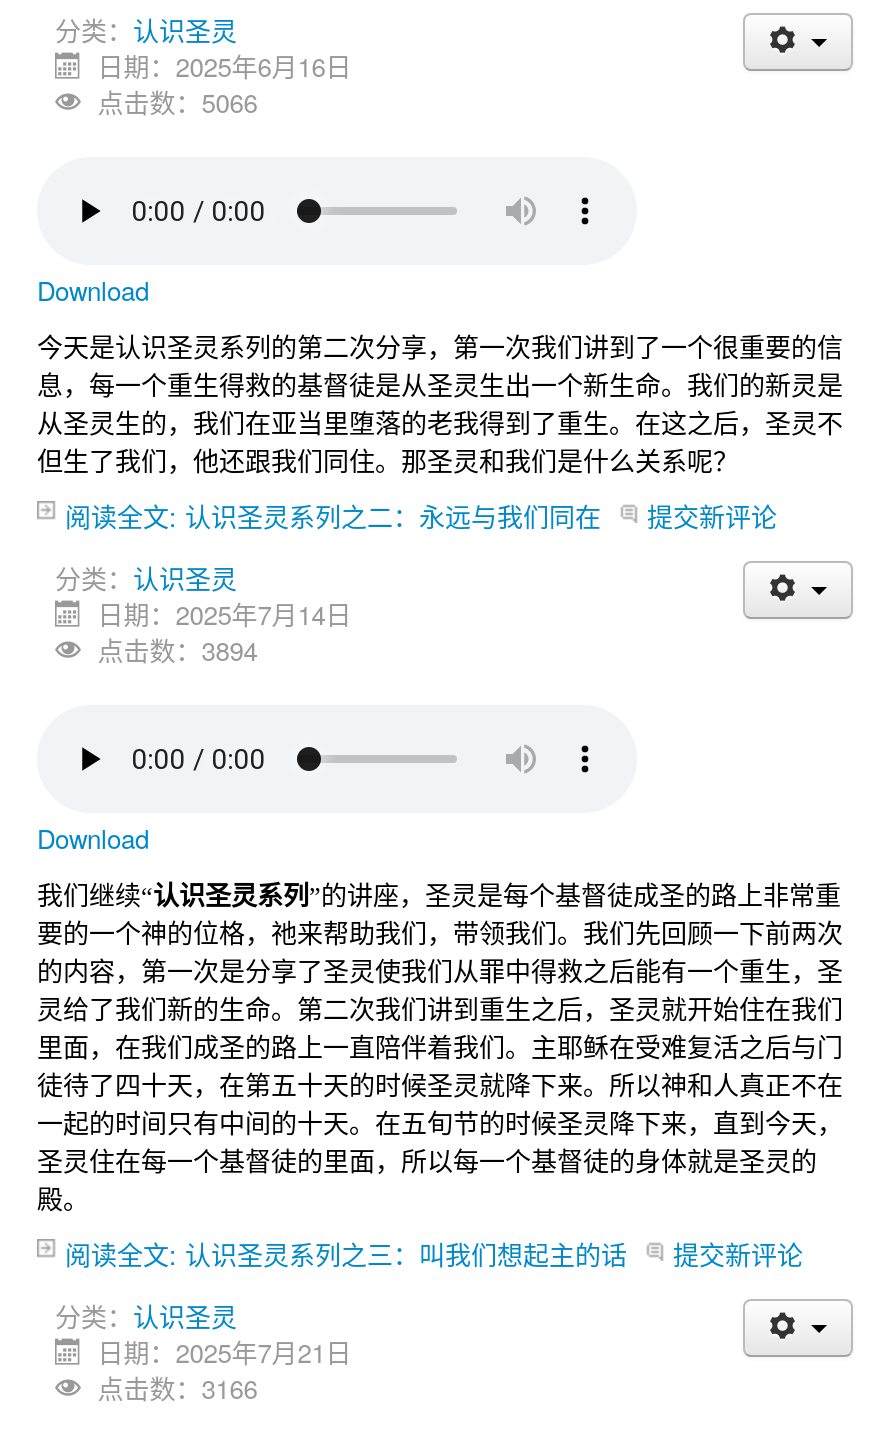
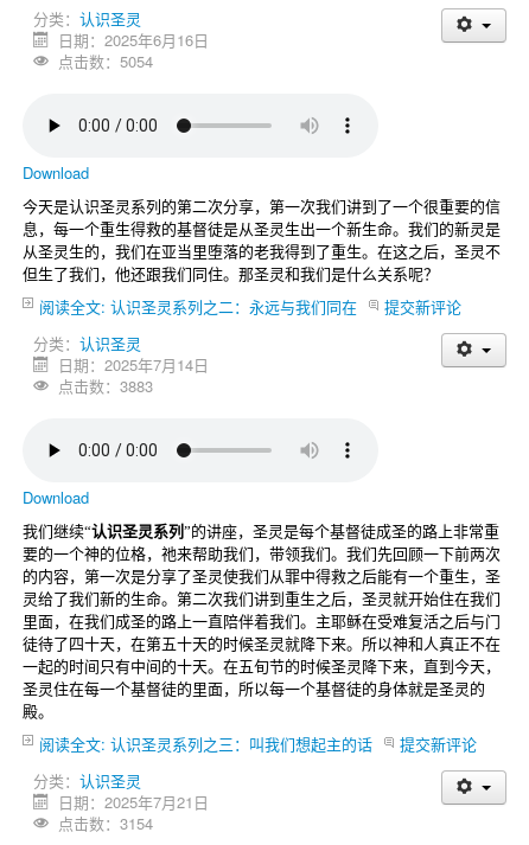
- 点击数：5066
+ 点击数：5054

- 点击数：3894
+ 点击数：3883

- 点击数：3166
+ 点击数：3154
